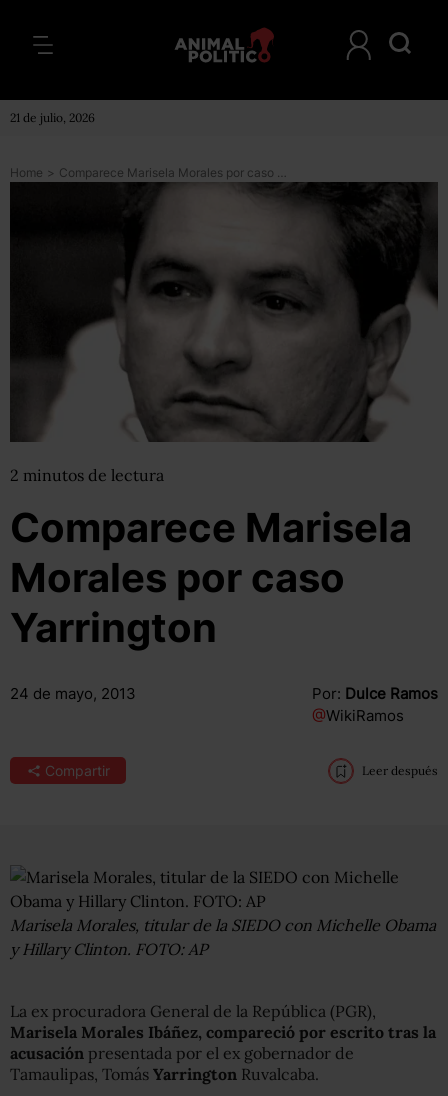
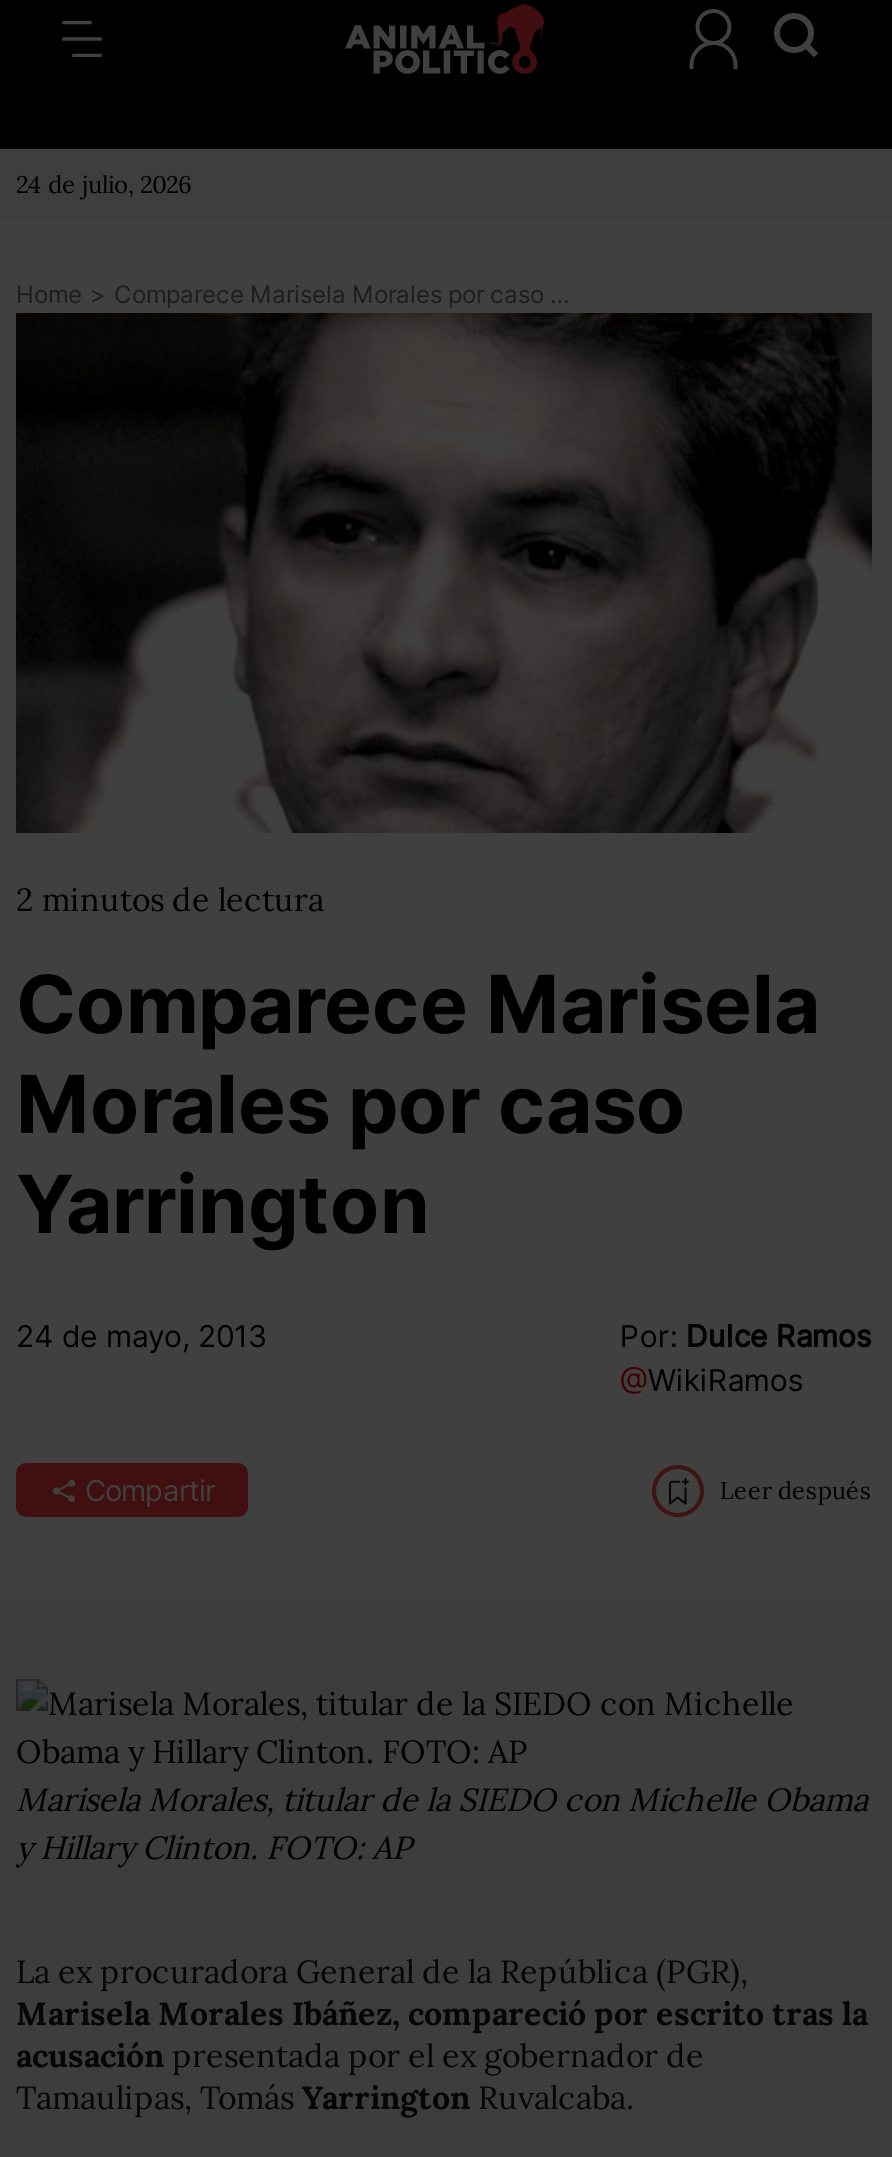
- 21 de julio, 2026
+ 24 de julio, 2026
